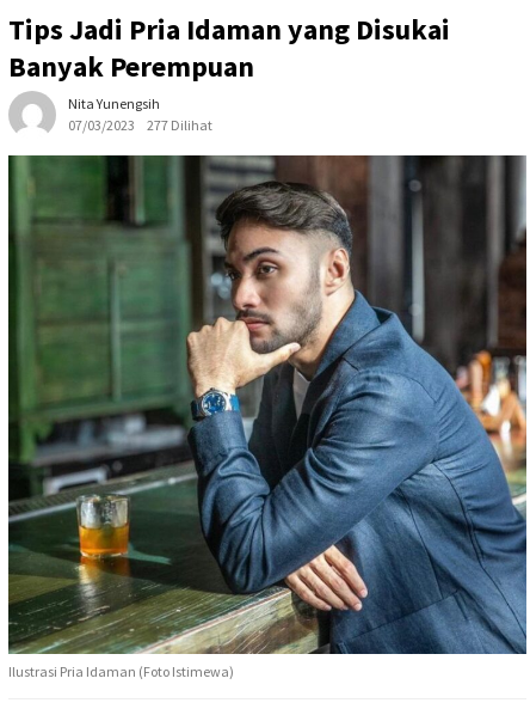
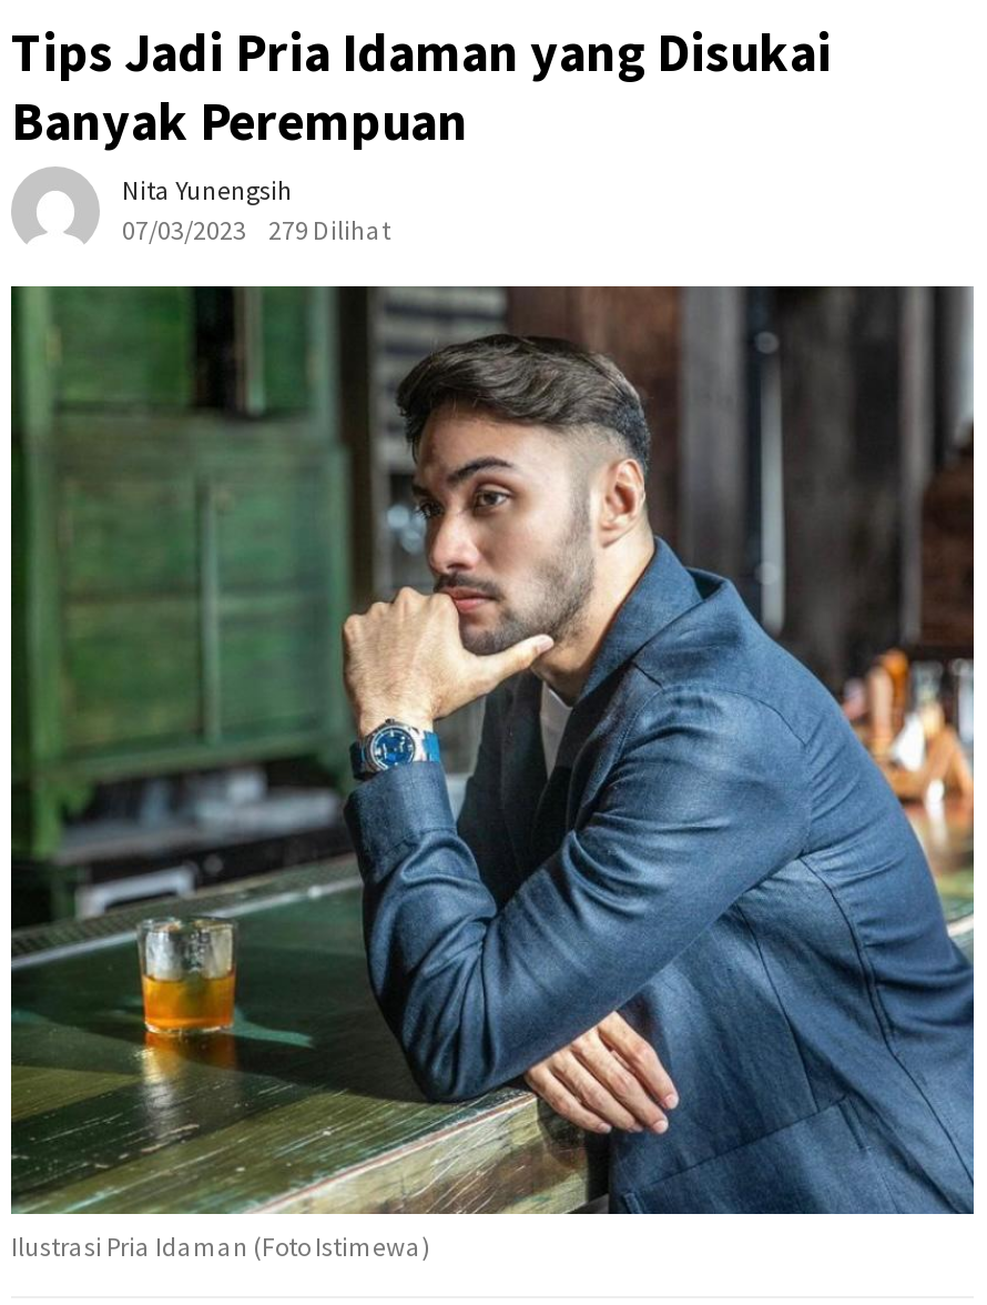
- 07/03/2023 277 Dilihat
+ 07/03/2023 279 Dilihat
